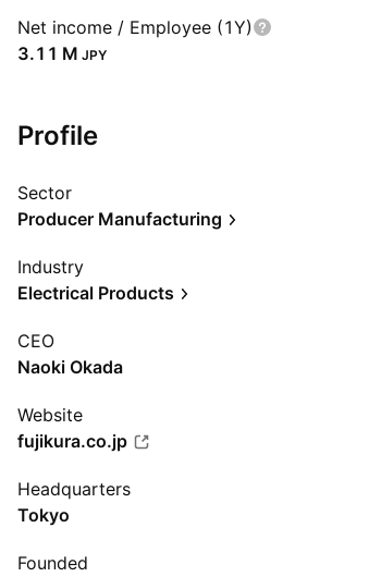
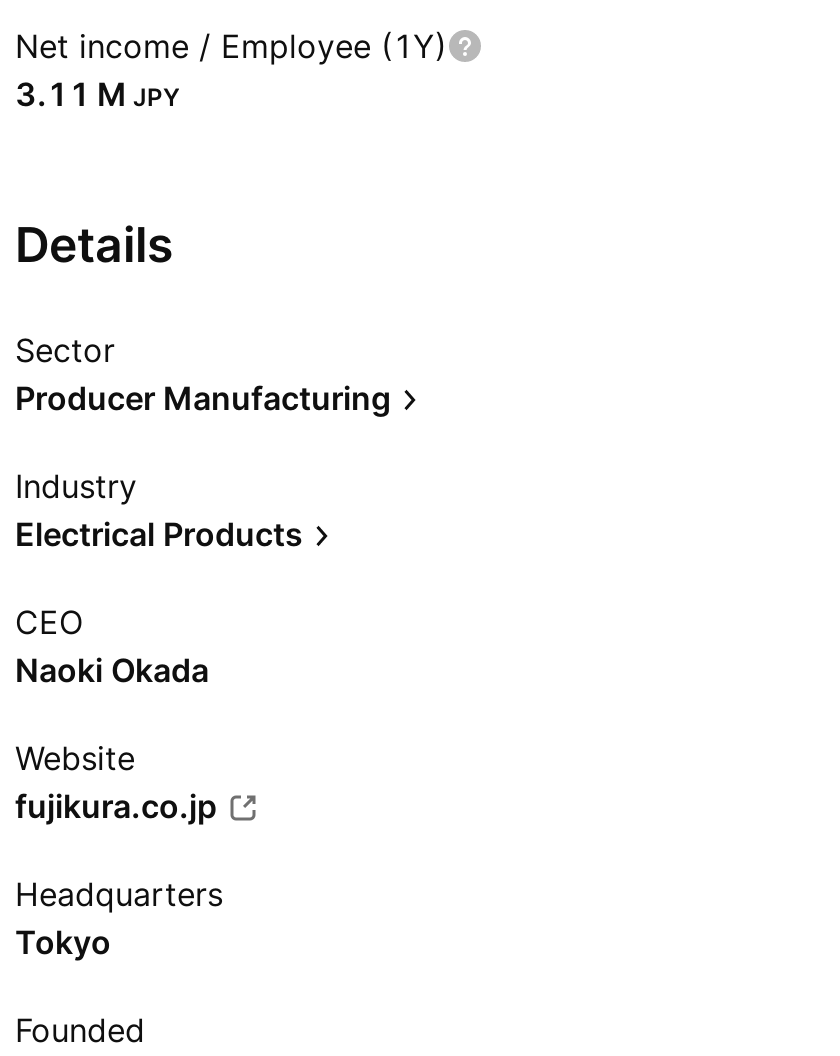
- Profile
+ Details
